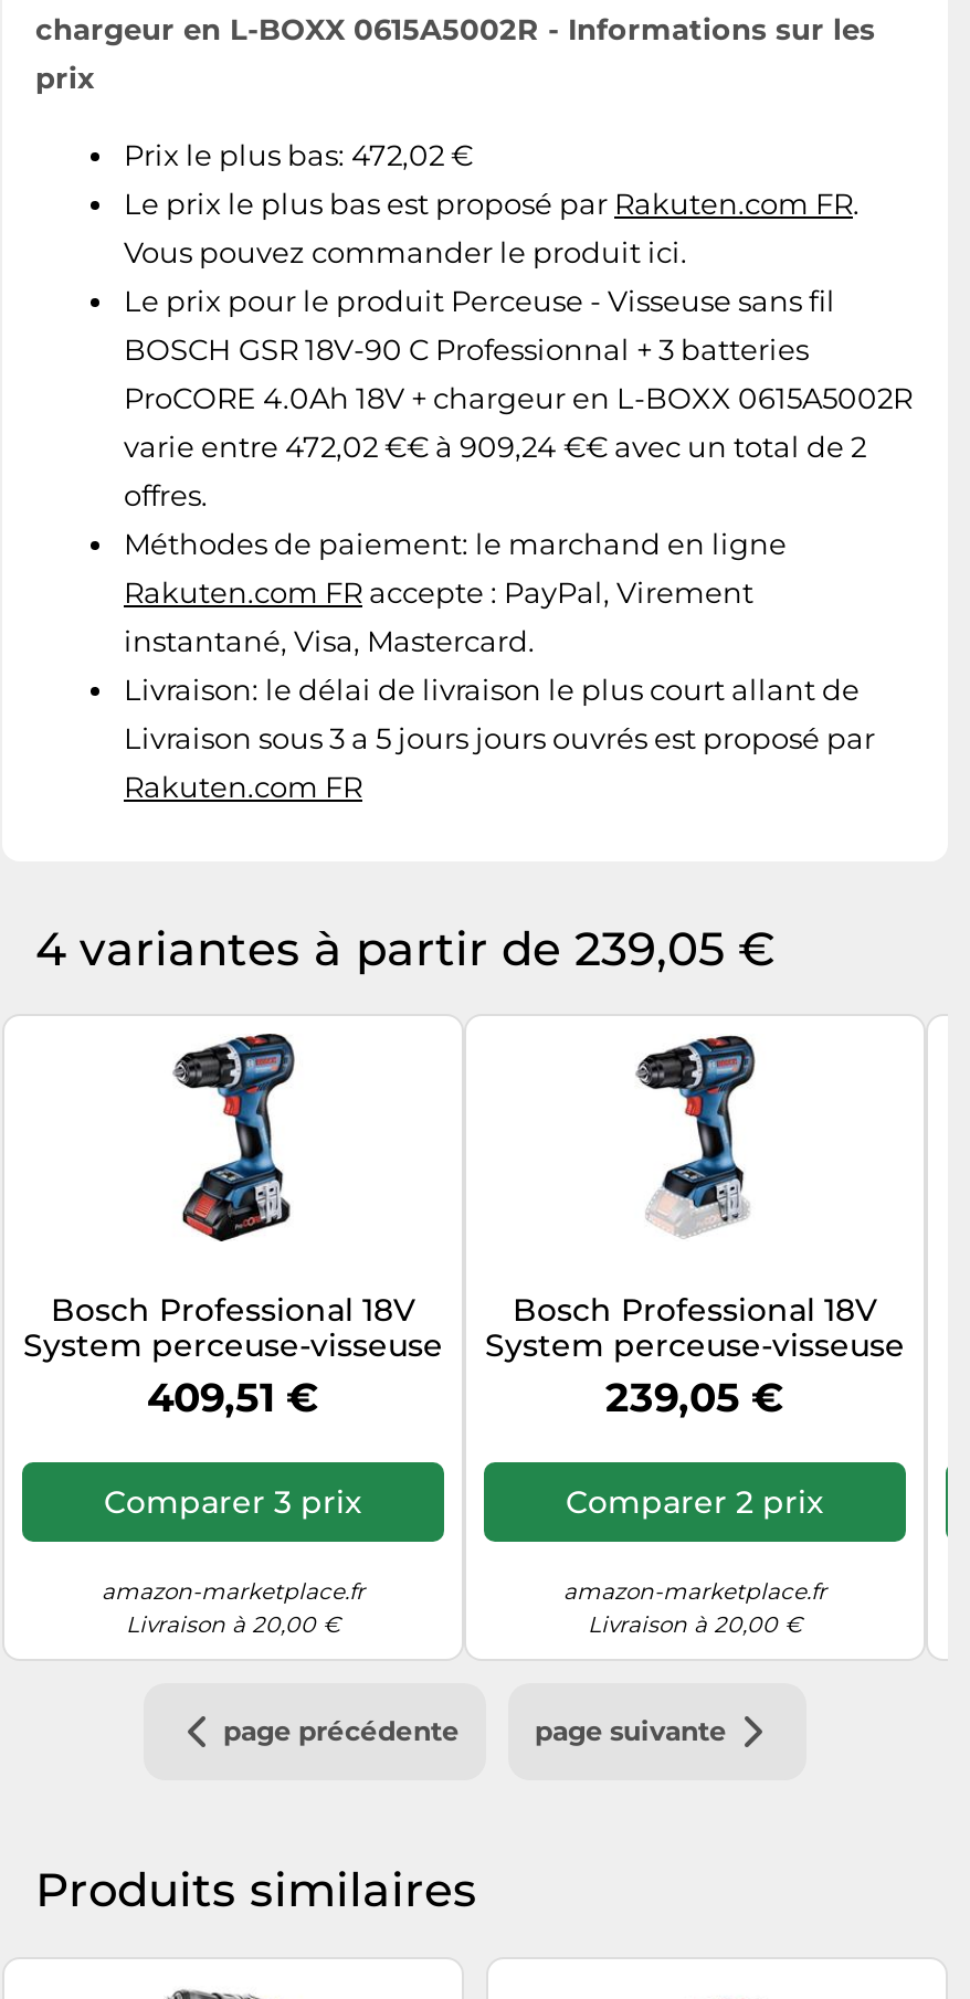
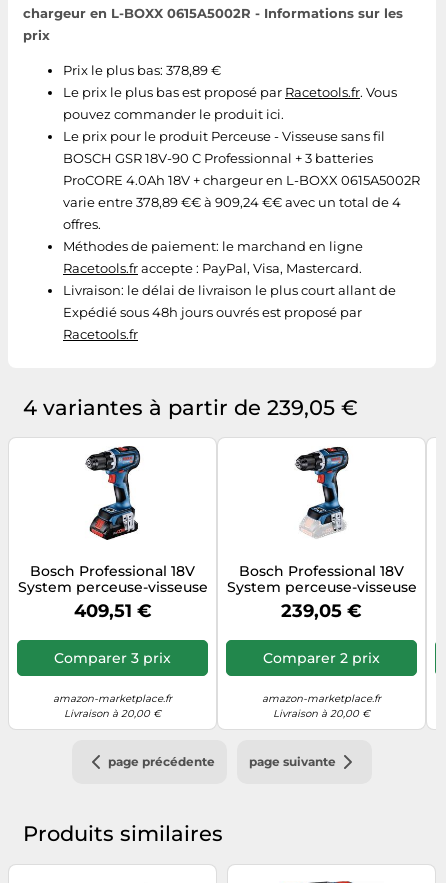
- Prix le plus bas: 472,02 €
- Le prix le plus bas est proposé par Rakuten.com FR.
- Vous pouvez commander le produit ici.
+ Prix le plus bas: 378,89 €
+ Le prix le plus bas est proposé par Racetools.fr. Vous
+ pouvez commander le produit ici.

- varie entre 472,02 €€ à 909,24 €€ avec un total de 2
+ varie entre 378,89 €€ à 909,24 €€ avec un total de 4

- Rakuten.com FR accepte : PayPal, Virement
- instantané, Visa, Mastercard.
+ Racetools.fr accepte : PayPal, Visa, Mastercard.

- Livraison sous 3 a 5 jours jours ouvrés est proposé par
- Rakuten.com FR
+ Expédié sous 48h jours ouvrés est proposé par
+ Racetools.fr
